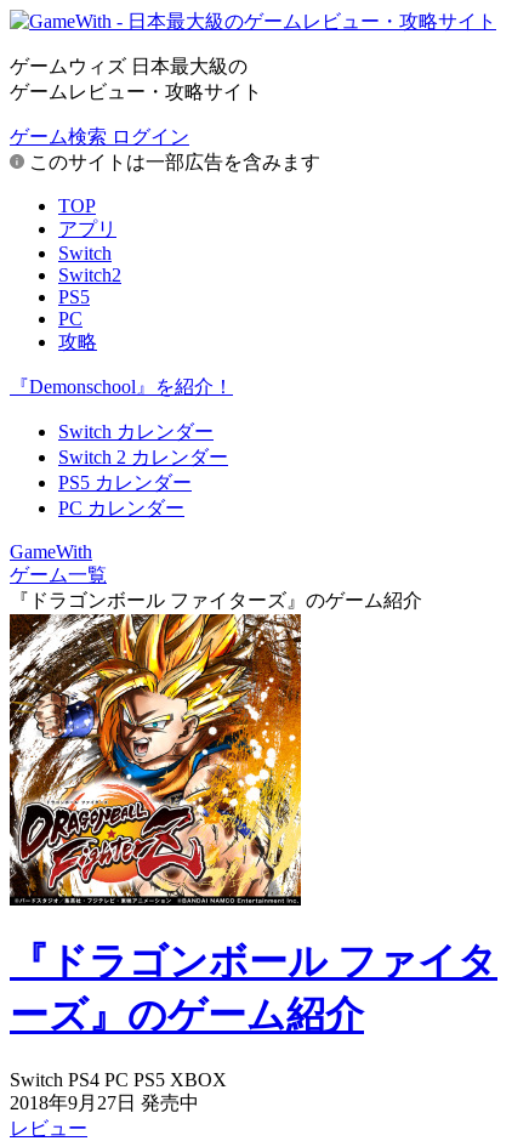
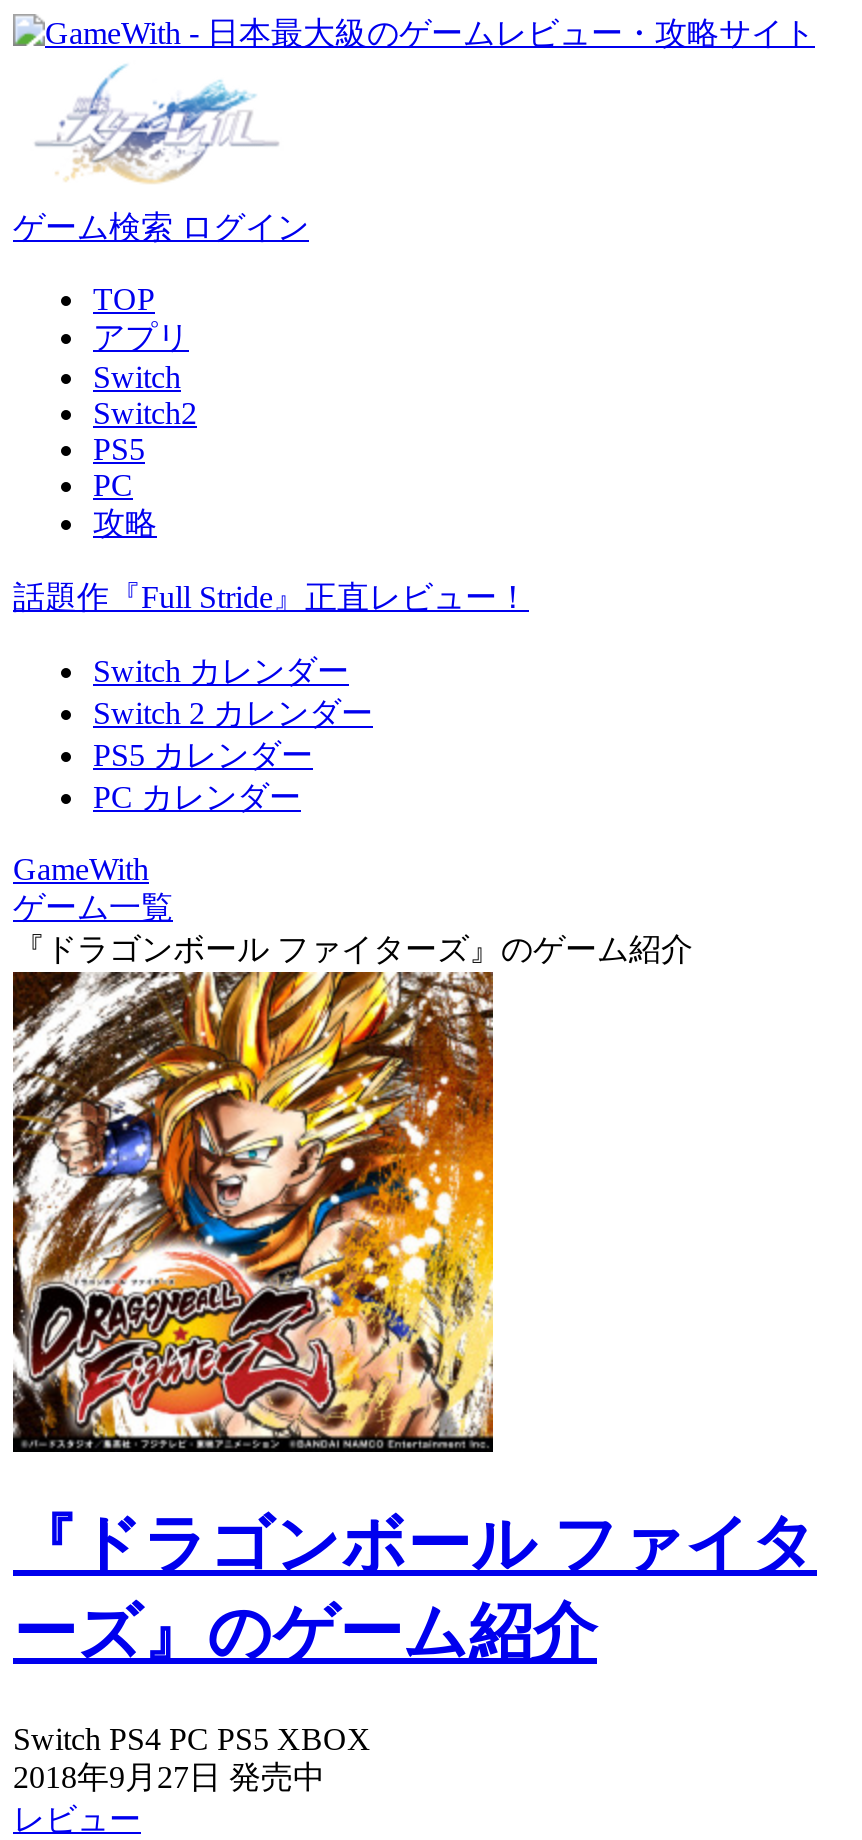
- ゲームウィズ 日本最大級の
- ゲームレビュー・攻略サイト

- このサイトは一部広告を含みます

- 『Demonschool』を紹介！
+ 話題作『Full Stride』正直レビュー！
